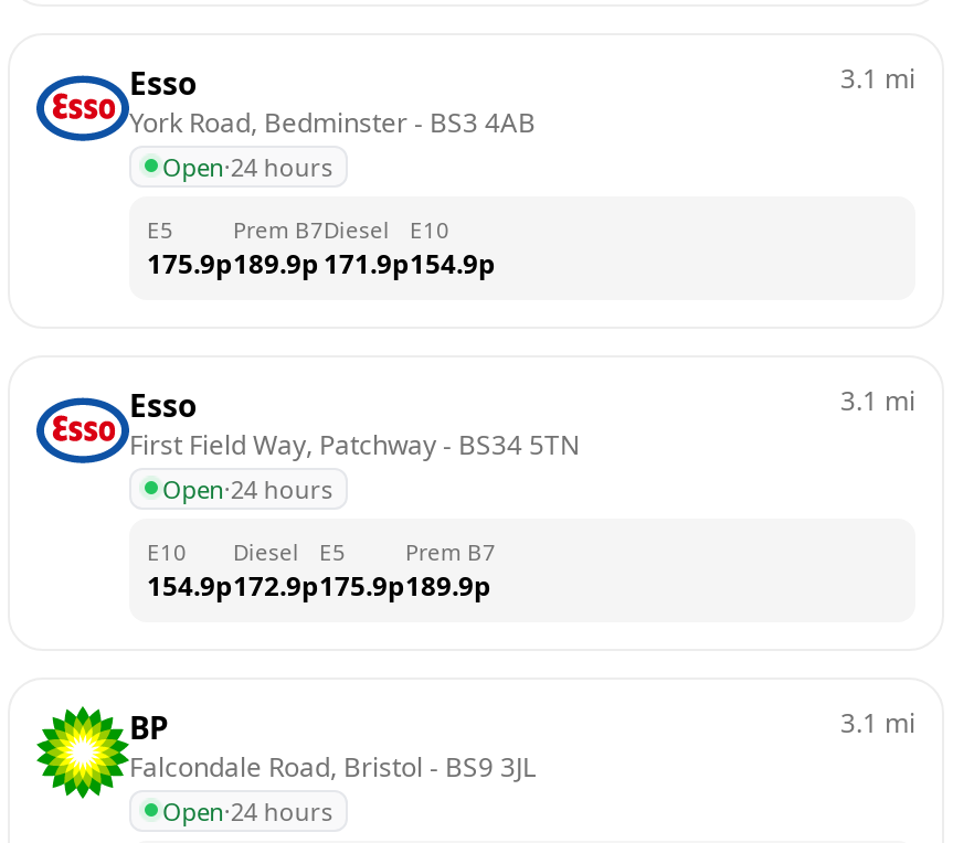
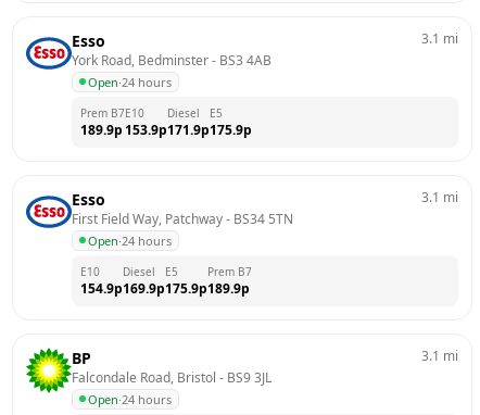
- E5
- 175.9p

- E10
- 154.9p
+ E5
+ 175.9p

+ E10
+ 153.9p

- 154.9p 172.9p 175.9p 189.9p
+ 154.9p 169.9p 175.9p 189.9p
